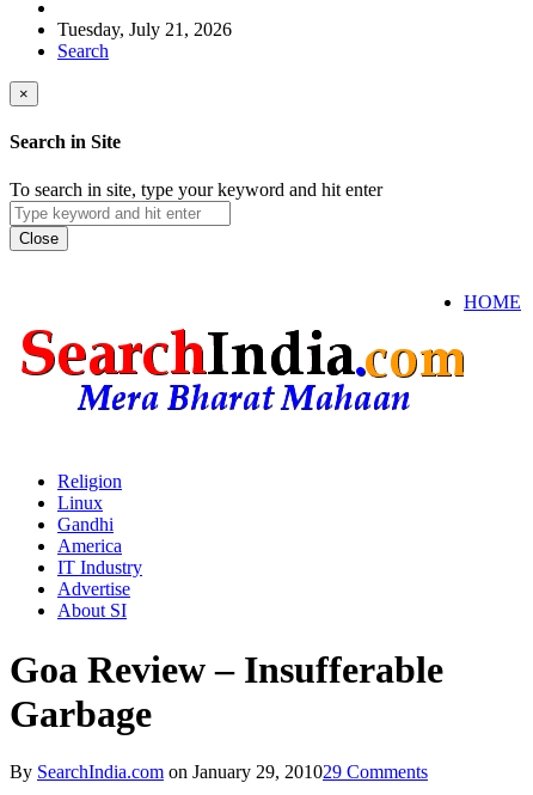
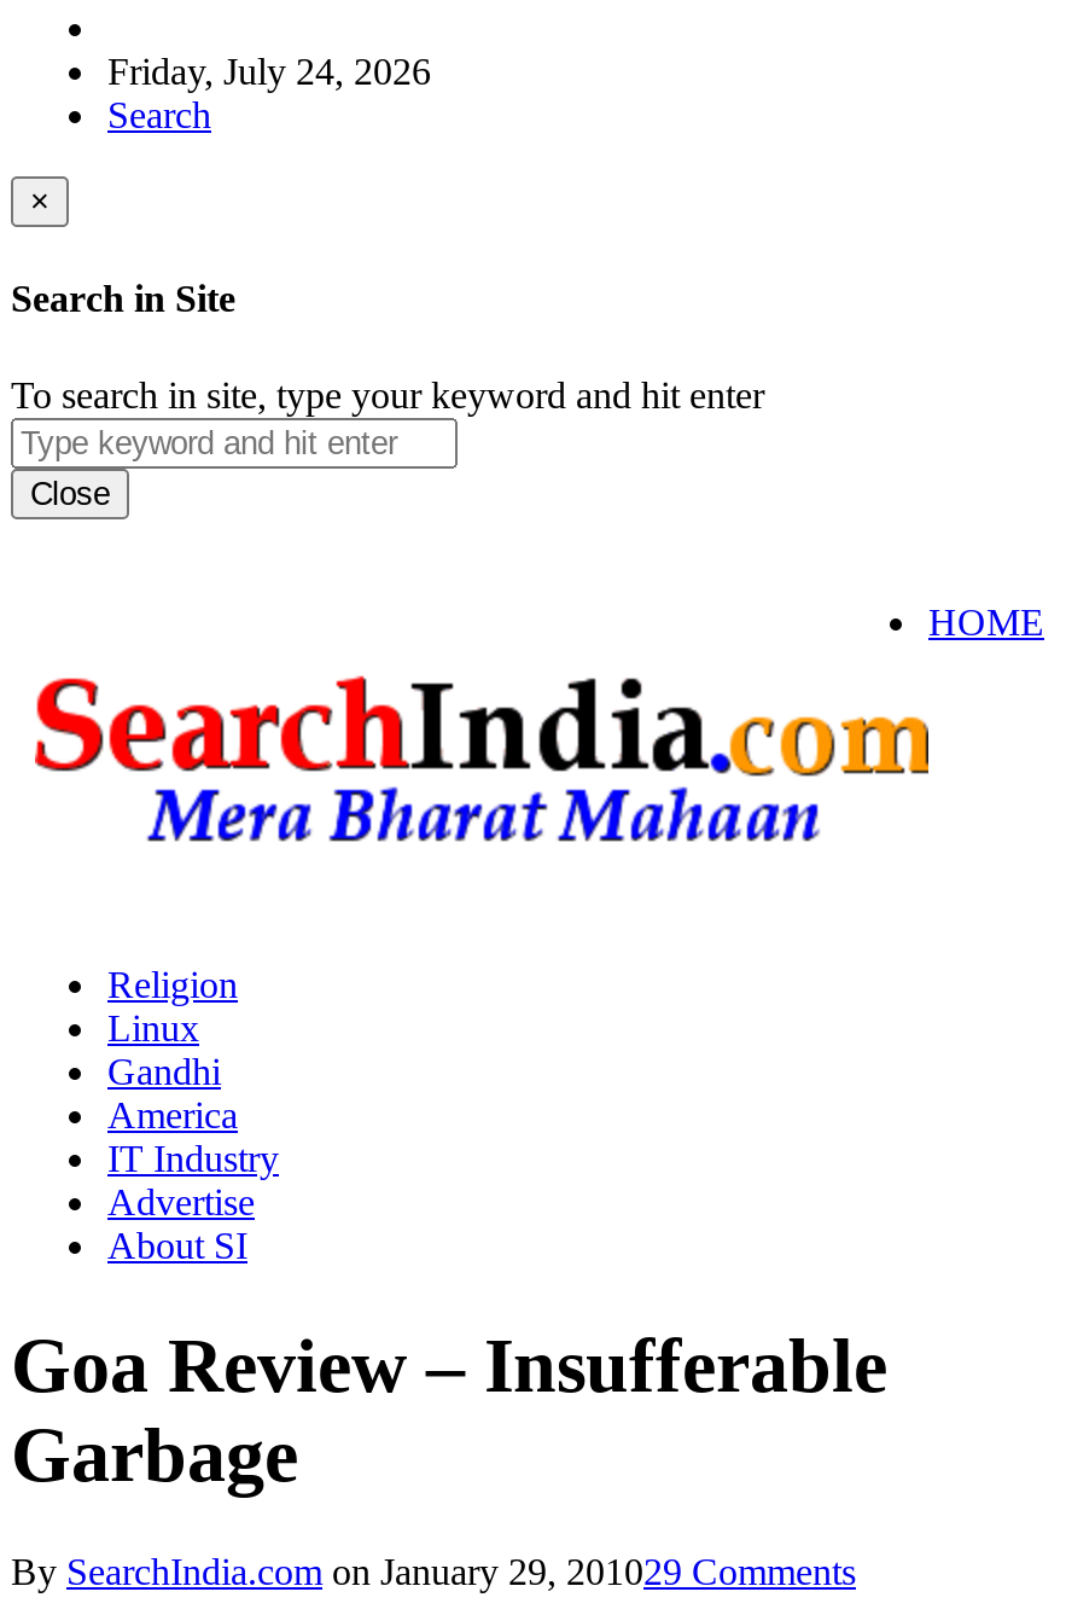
- Tuesday, July 21, 2026
+ Friday, July 24, 2026
